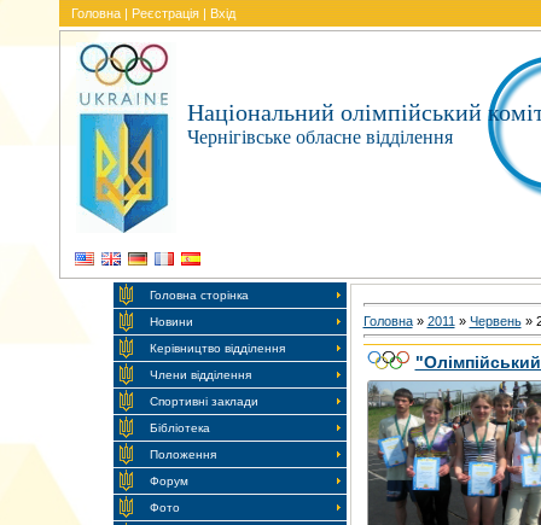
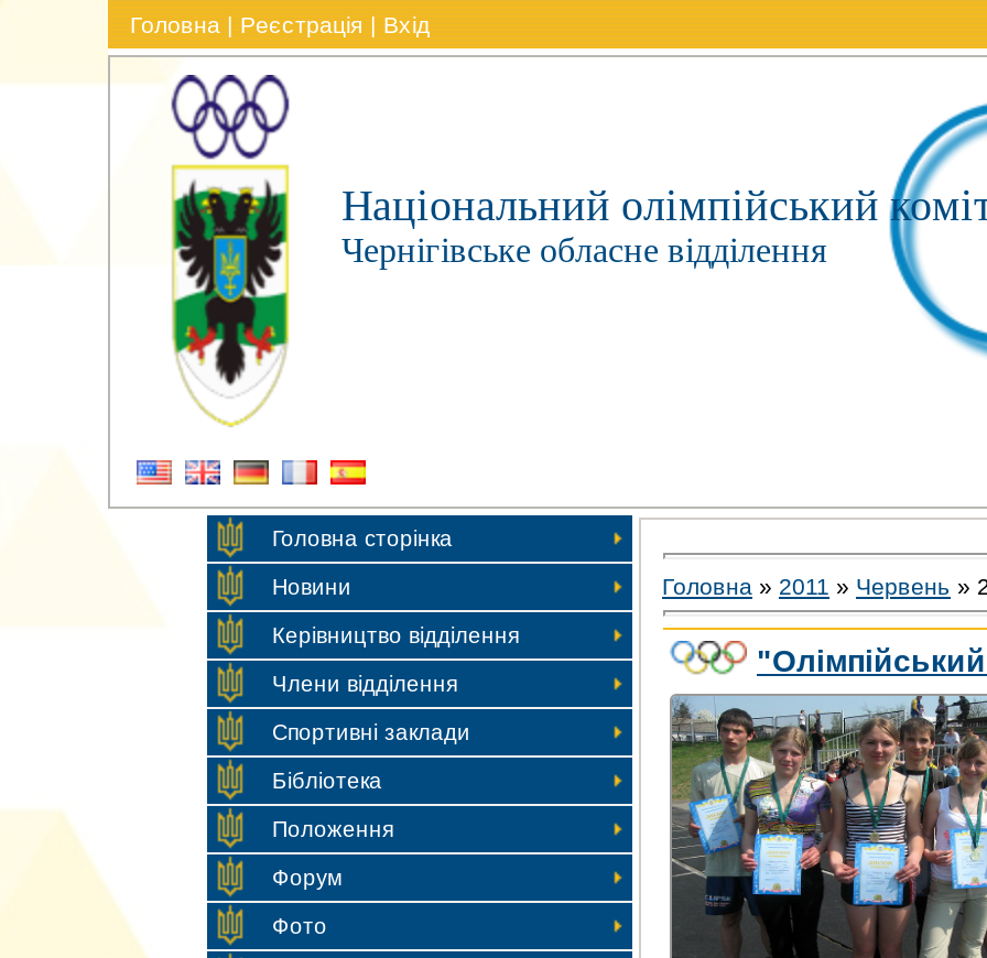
- [image]
+ [image]
